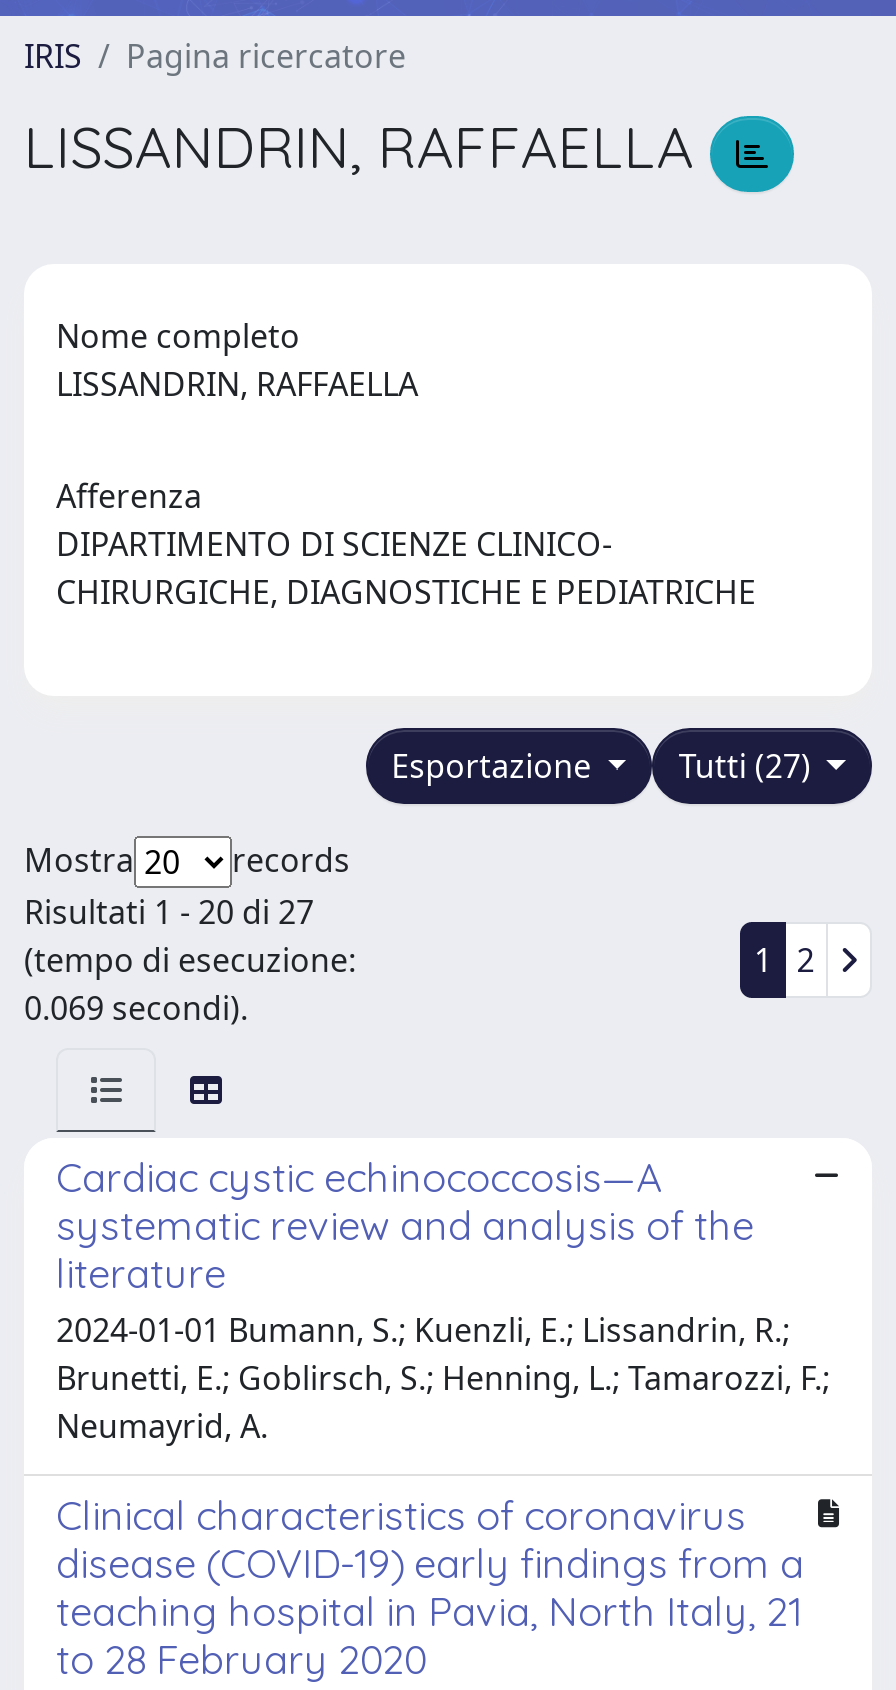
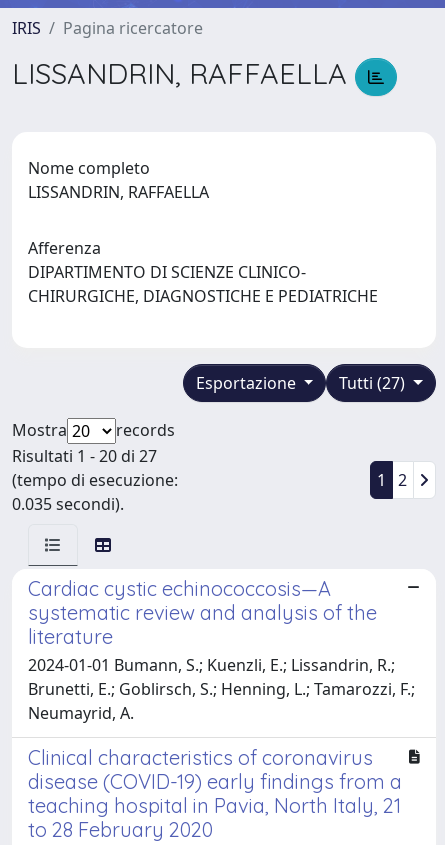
- 0.069 secondi).
+ 0.035 secondi).
